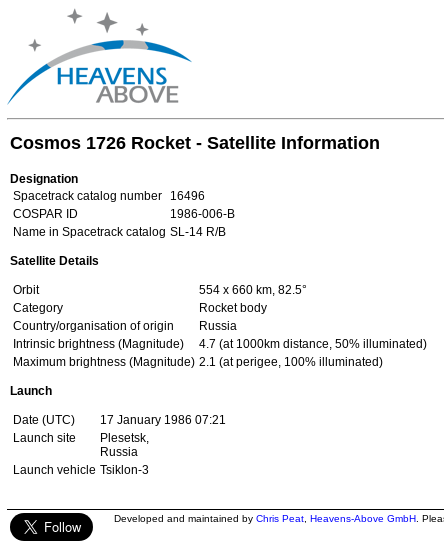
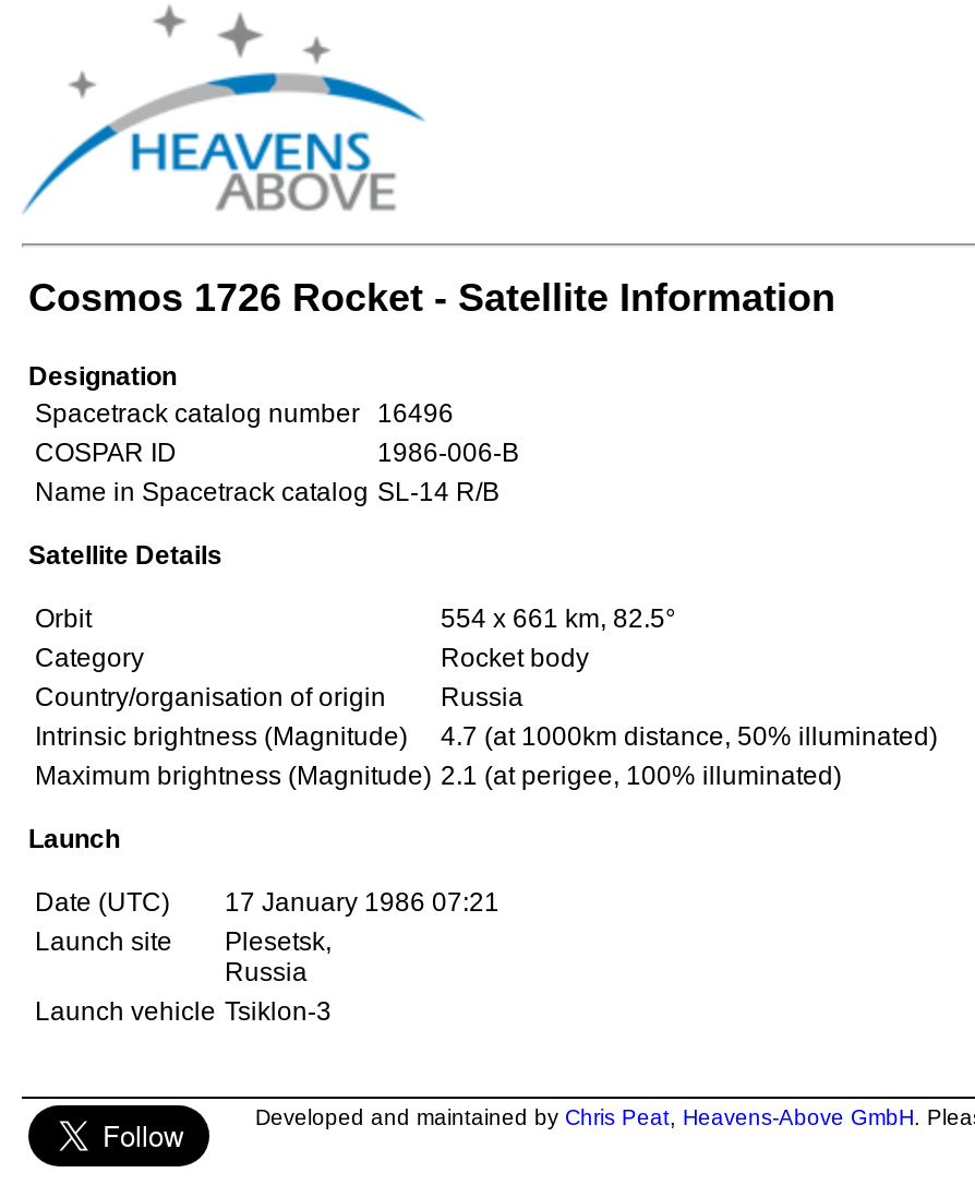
- 554 x 660 km, 82.5°
+ 554 x 661 km, 82.5°
